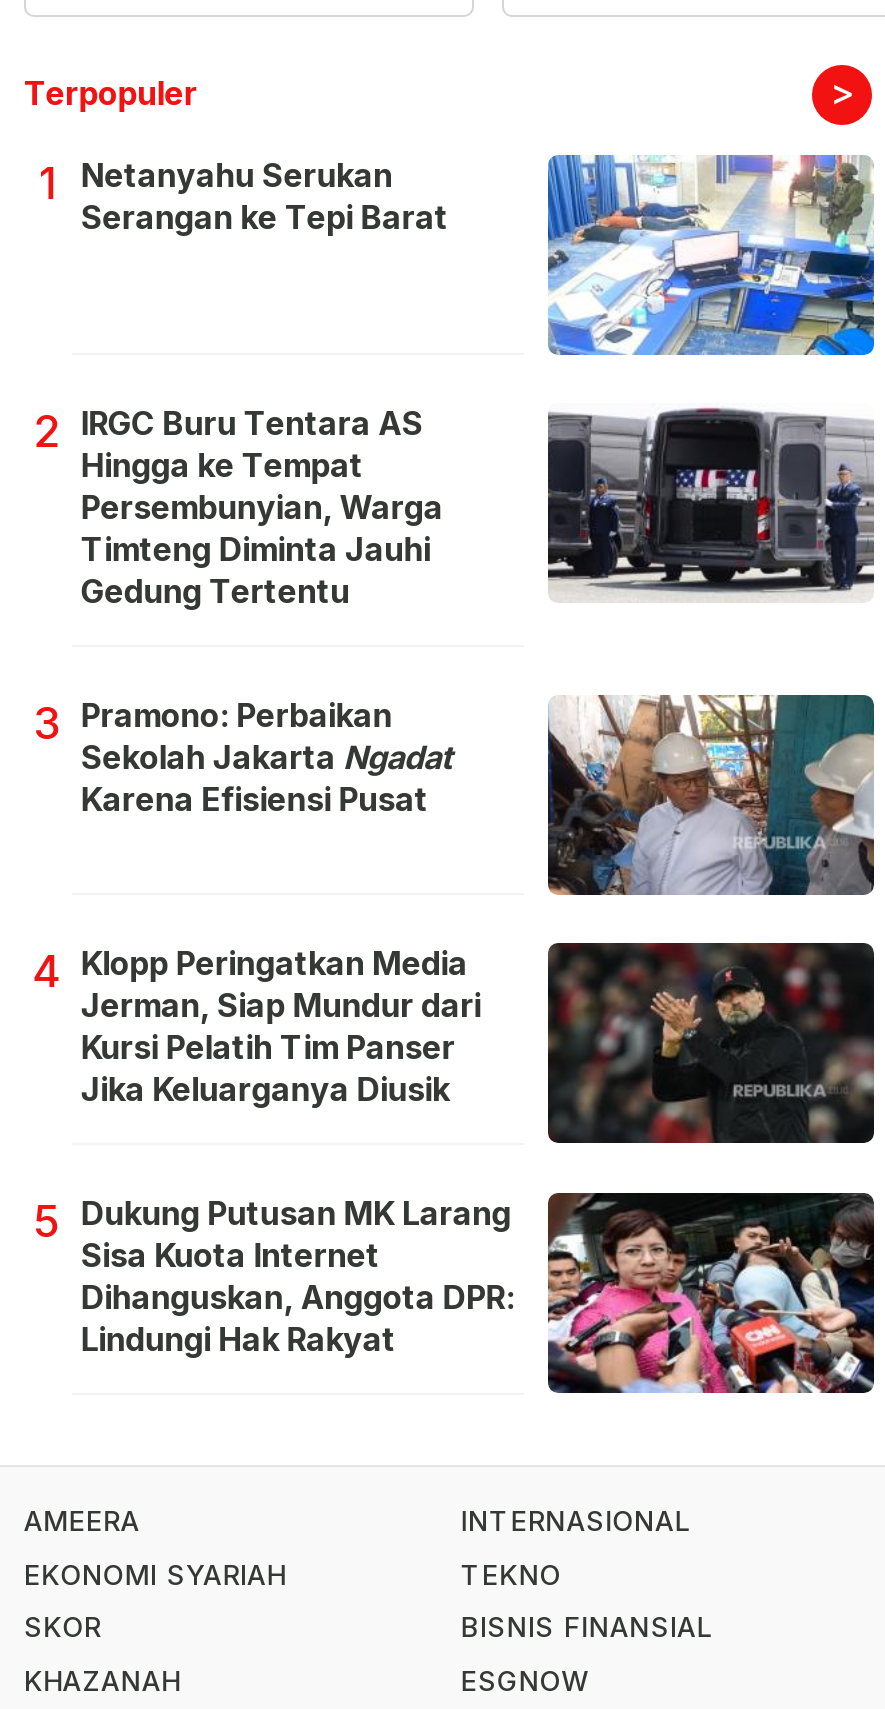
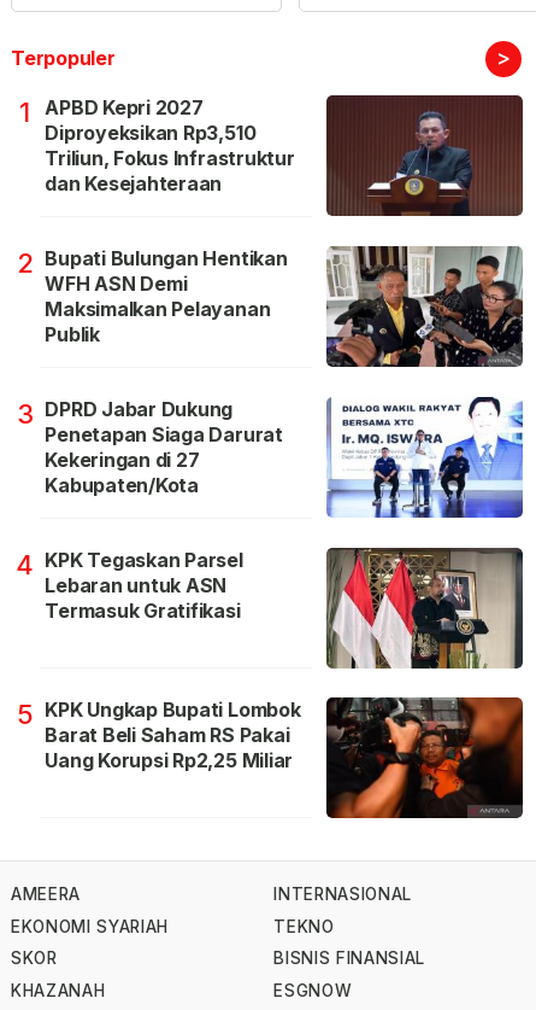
- Netanyahu Serukan
- Serangan ke Tepi Barat
+ APBD Kepri 2027
+ Diproyeksikan Rp3,510
+ Triliun, Fokus Infrastruktur
+ dan Kesejahteraan

- [image]
+ [image]

- 2 IRGC Buru Tentara AS
- Hingga ke Tempat
- Persembunyian, Warga
- Timteng Diminta Jauhi
- Gedung Tertentu
+ 2 Bupati Bulungan Hentikan
+ WFH ASN Demi
+ Maksimalkan Pelayanan
+ Publik

- [image]
+ [image]

- 3 Pramono: Perbaikan
- Sekolah Jakarta Ngadat
- Karena Efisiensi Pusat
+ 3 DPRD Jabar Dukung
+ Penetapan Siaga Darurat
+ Kekeringan di 27
+ Kabupaten/Kota

- [image]
+ [image]

- 4 Klopp Peringatkan Media
- Jerman, Siap Mundur dari
- Kursi Pelatih Tim Panser
- Jika Keluarganya Diusik
+ 4 KPK Tegaskan Parsel
+ Lebaran untuk ASN
+ Termasuk Gratifikasi

- [image]
+ [image]

- [image]
- 5 Dukung Putusan MK Larang
- Sisa Kuota Internet
- Dihanguskan, Anggota DPR:
- Lindungi Hak Rakyat
+ [image]
+ 5 KPK Ungkap Bupati Lombok
+ Barat Beli Saham RS Pakai
+ Uang Korupsi Rp2,25 Miliar
